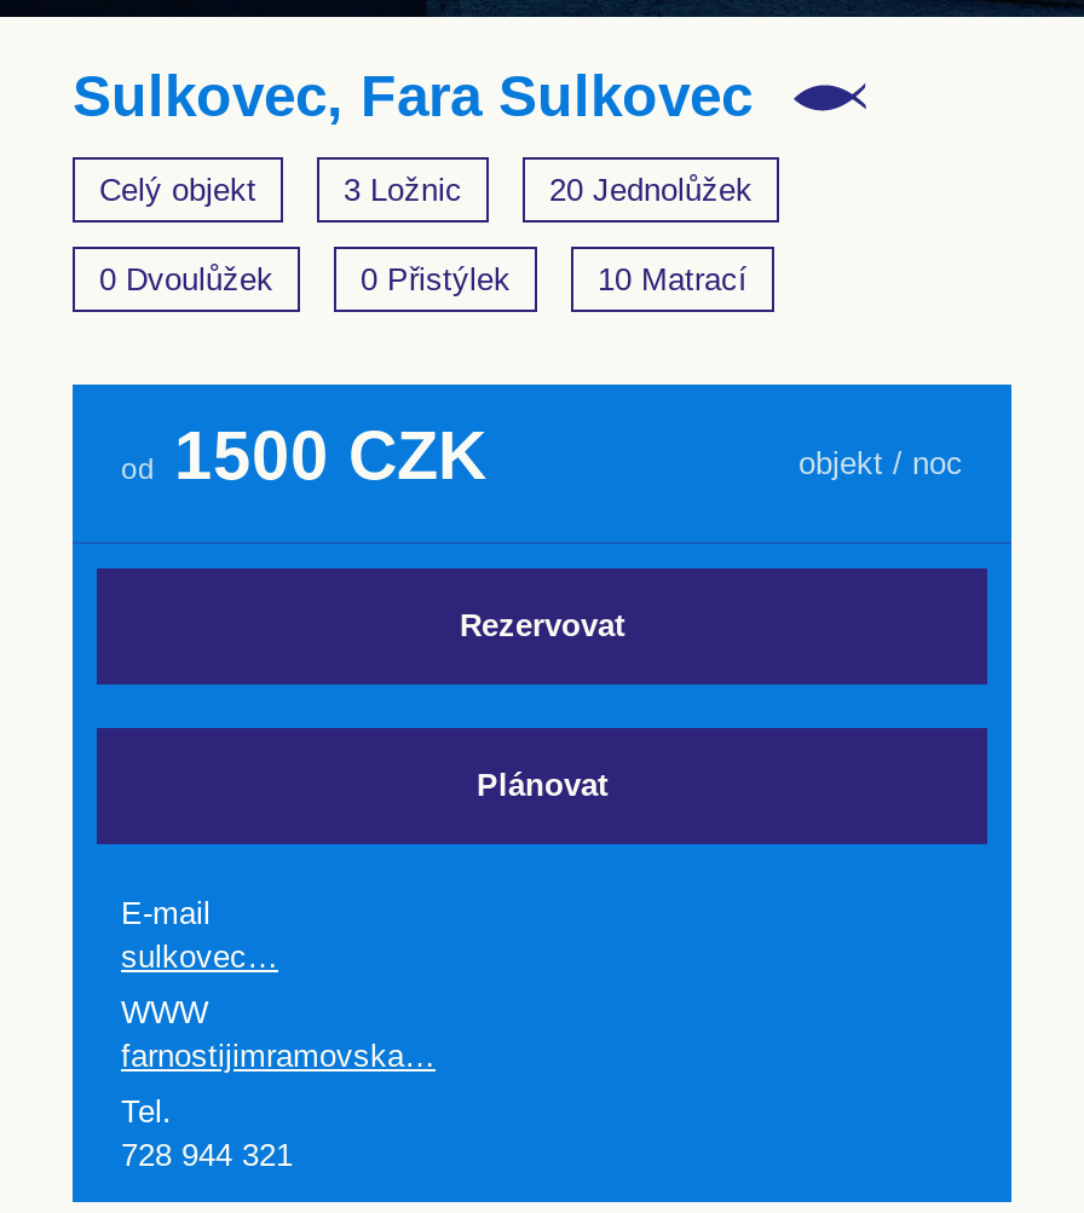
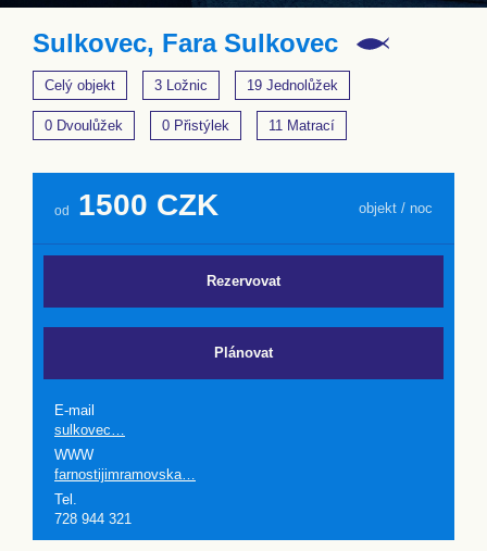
- 20 Jednolůžek
+ 19 Jednolůžek

- 10 Matrací
+ 11 Matrací
